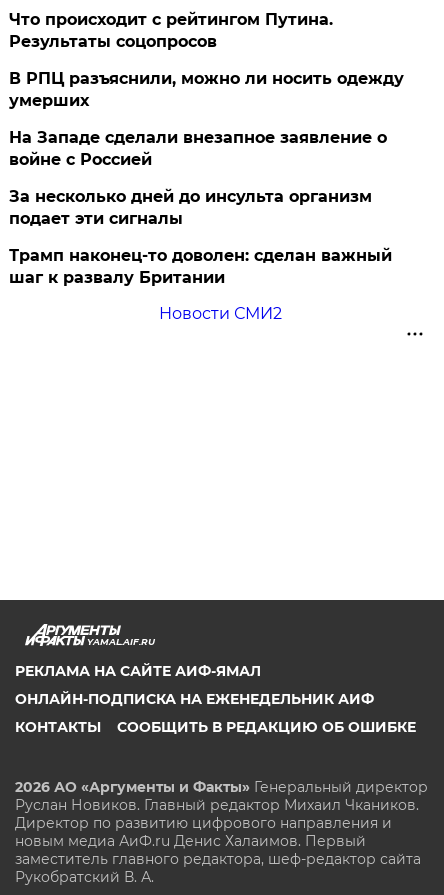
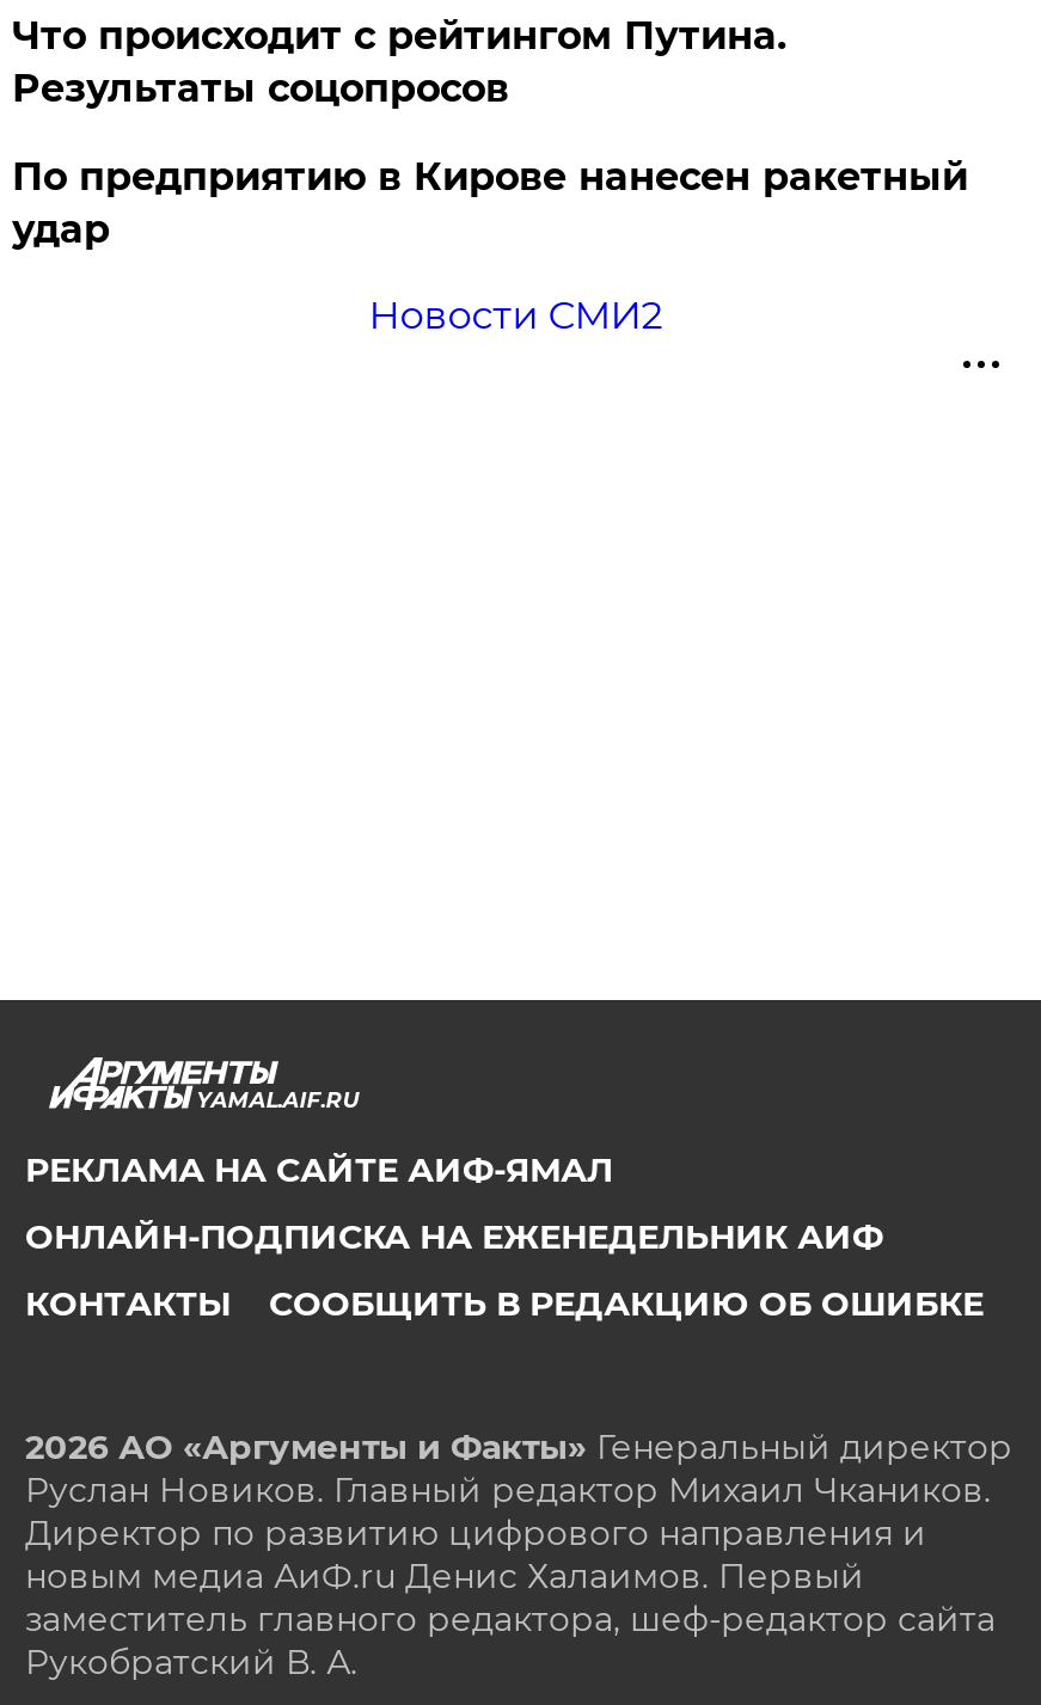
- В РПЦ разъяснили, можно ли носить одежду
- умерших
- На Западе сделали внезапное заявление о
- войне с Россией
- За несколько дней до инсульта организм
- подает эти сигналы
- Трамп наконец-то доволен: сделан важный
- шаг к развалу Британии
+ По предприятию в Кирове нанесен ракетный
+ удар
